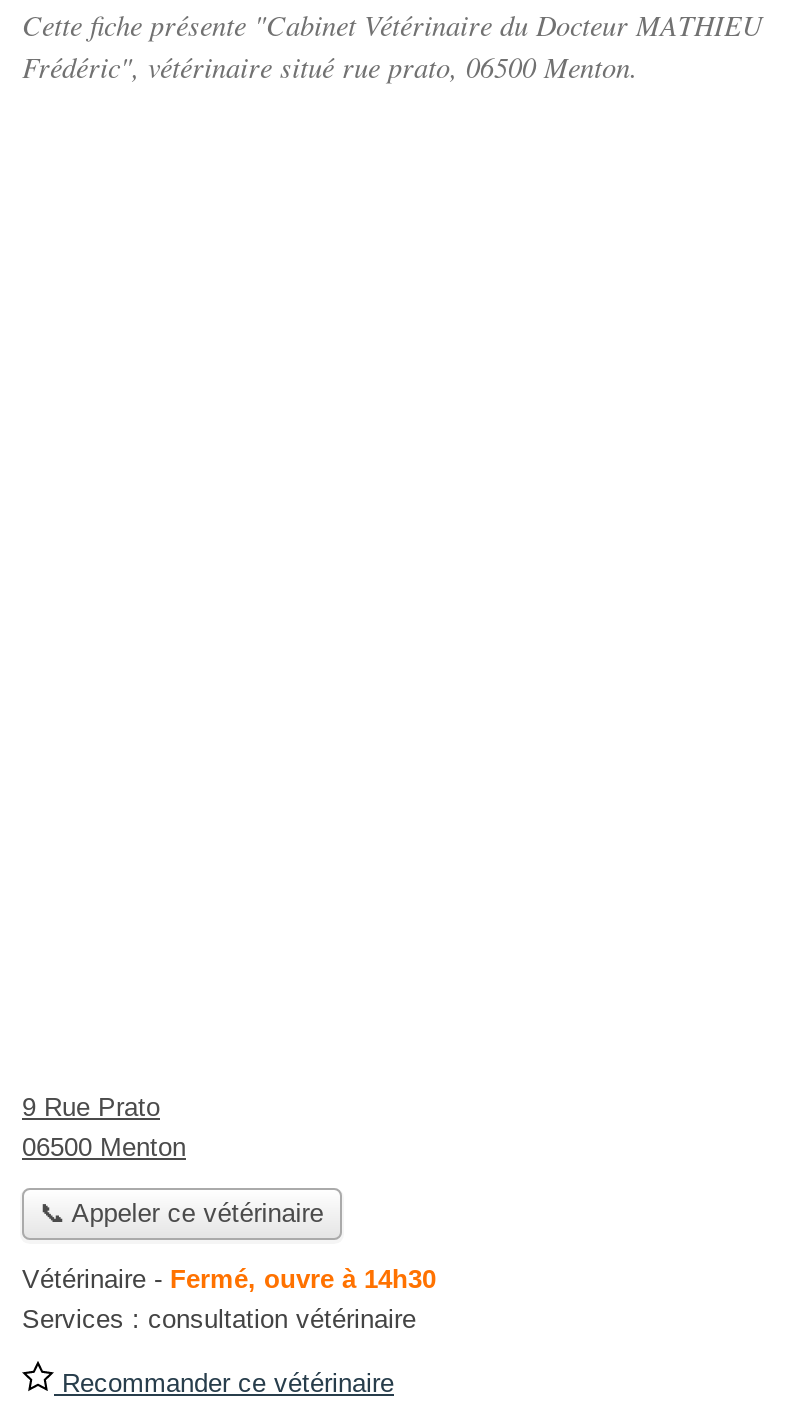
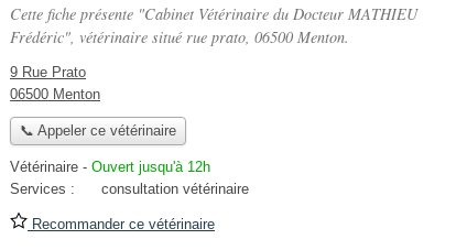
- Vétérinaire - Fermé, ouvre à 14h30
- Services : consultation vétérinaire
+ Vétérinaire - Ouvert jusqu'à 12h
+ Services :
+ consultation vétérinaire
